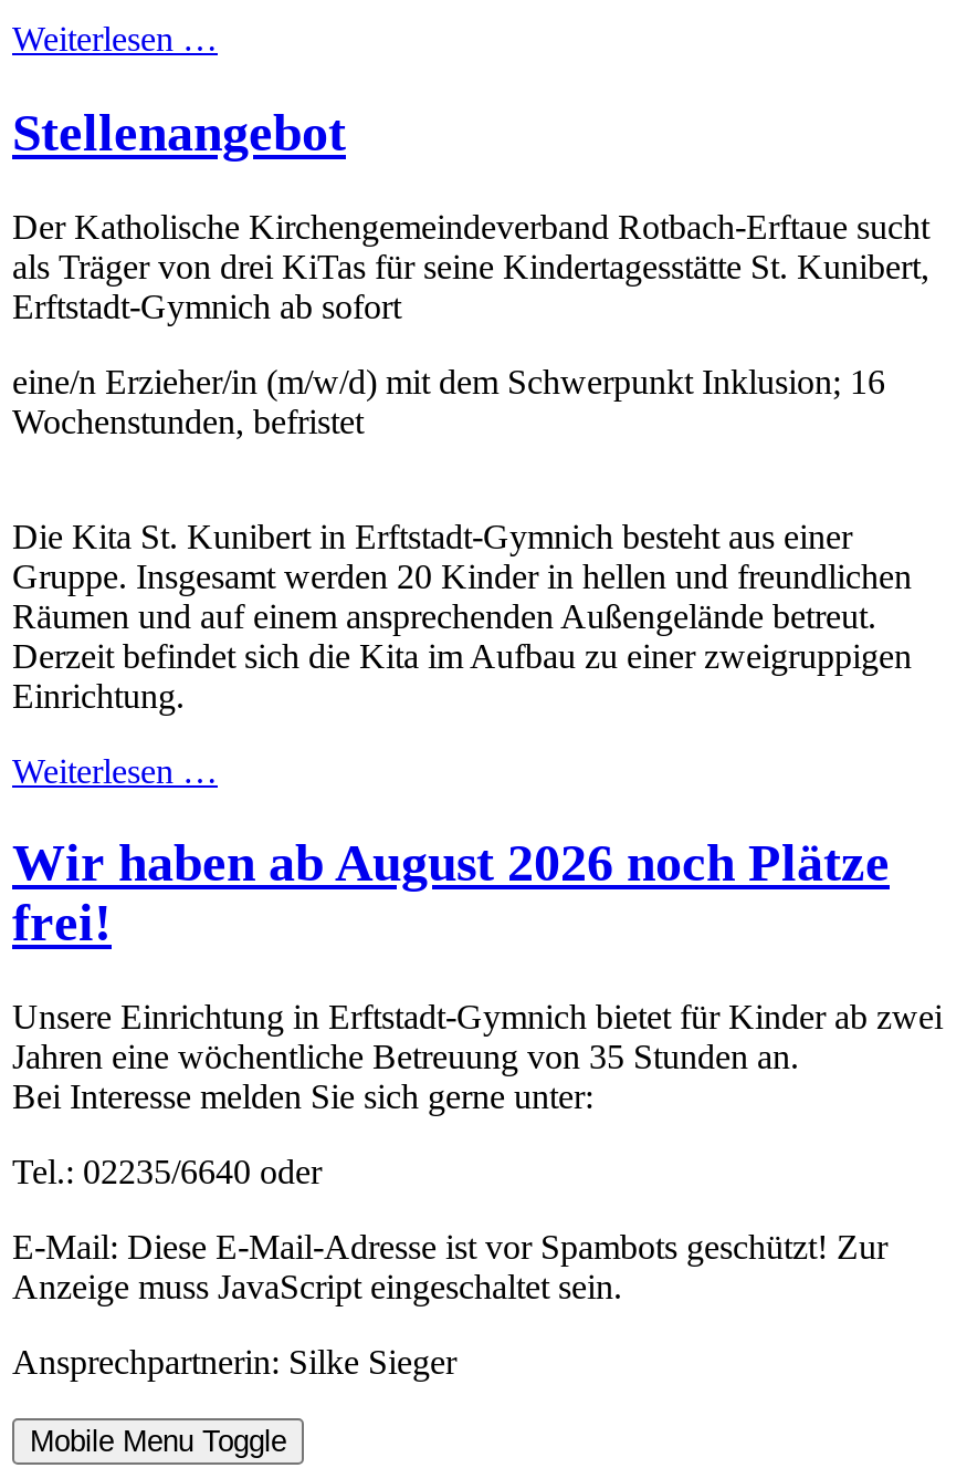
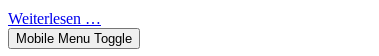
- Stellenangebot
- Der Katholische Kirchengemeindeverband Rotbach-Erftaue sucht
- als Träger von drei KiTas für seine Kindertagesstätte St. Kunibert,
- Erftstadt-Gymnich ab sofort
- eine/n Erzieher/in (m/w/d) mit dem Schwerpunkt Inklusion; 16
- Wochenstunden, befristet
- Die Kita St. Kunibert in Erftstadt-Gymnich besteht aus einer
- Gruppe. Insgesamt werden 20 Kinder in hellen und freundlichen
- Räumen und auf einem ansprechenden Außengelände betreut.
- Derzeit befindet sich die Kita im Aufbau zu einer zweigruppigen
- Einrichtung.
- Weiterlesen …
- Wir haben ab August 2026 noch Plätze
- frei!
- Unsere Einrichtung in Erftstadt-Gymnich bietet für Kinder ab zwei
- Jahren eine wöchentliche Betreuung von 35 Stunden an.
- Bei Interesse melden Sie sich gerne unter:
- Tel.: 02235/6640 oder
- E-Mail: Diese E-Mail-Adresse ist vor Spambots geschützt! Zur
- Anzeige muss JavaScript eingeschaltet sein.
- Ansprechpartnerin: Silke Sieger
